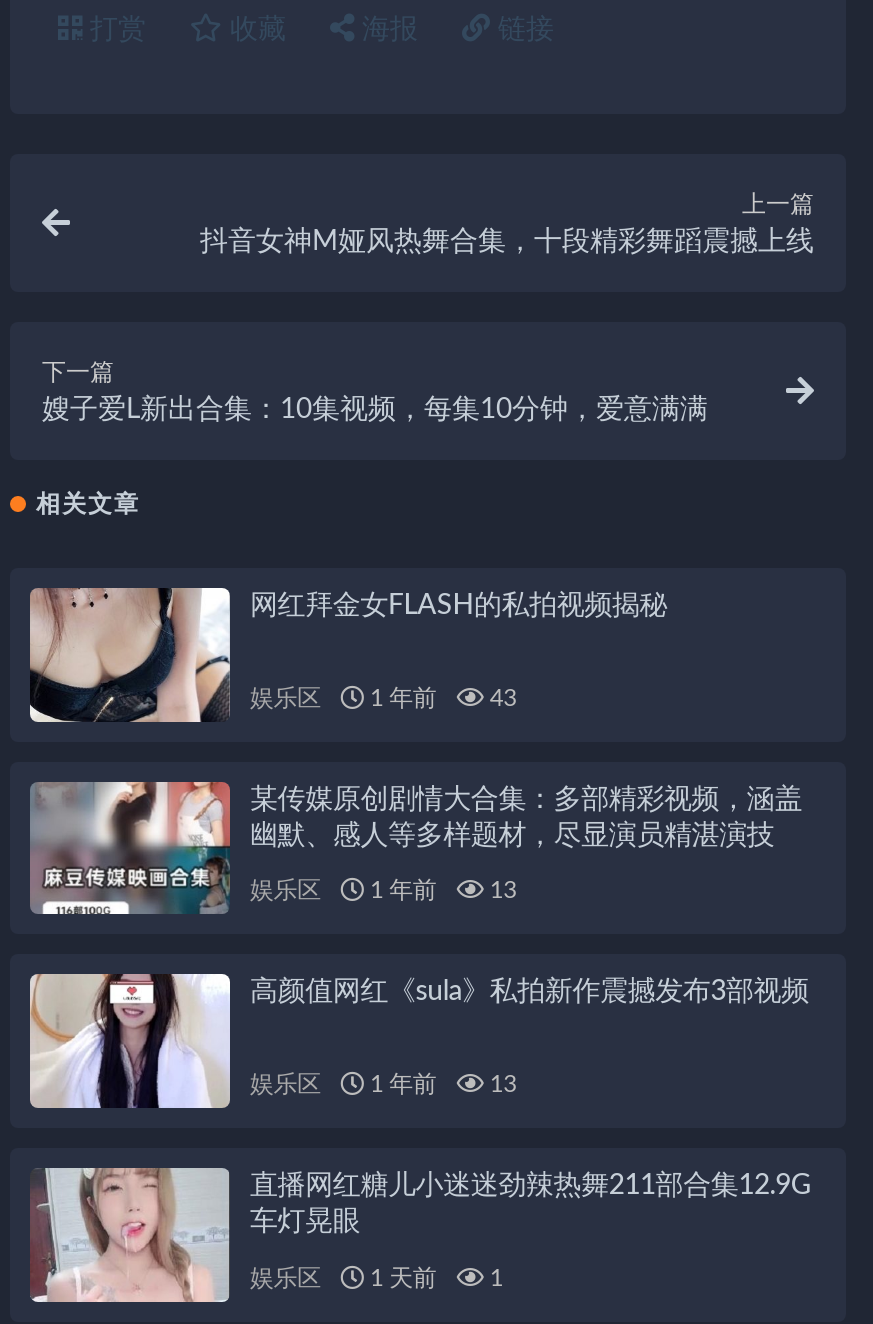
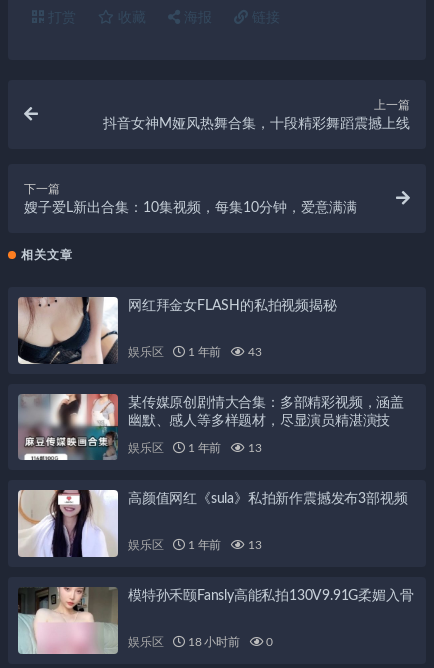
- [image]
- 直播网红糖儿小迷迷劲辣热舞211部合集12.9G
- 车灯晃眼
+ [image]
+ 模特孙禾颐Fansly高能私拍130V9.91G柔媚入骨

- 1 天前
- 1
+ 18 小时前
+ 0
